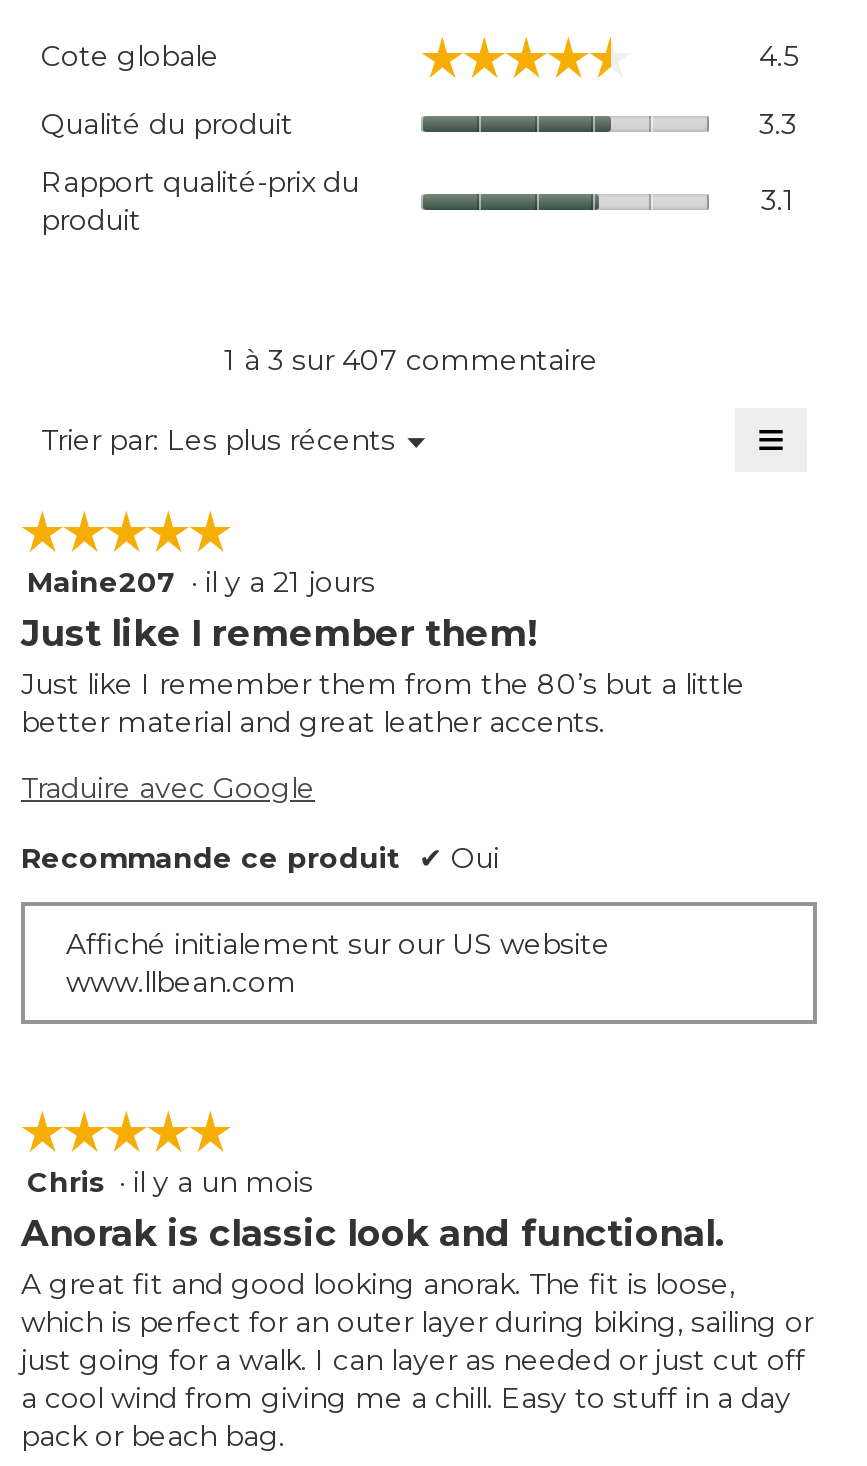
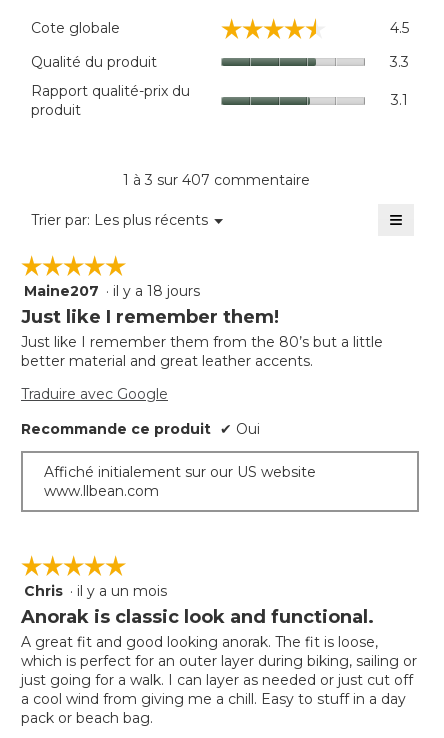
- Maine207 · il y a 21 jours
+ Maine207 · il y a 18 jours
